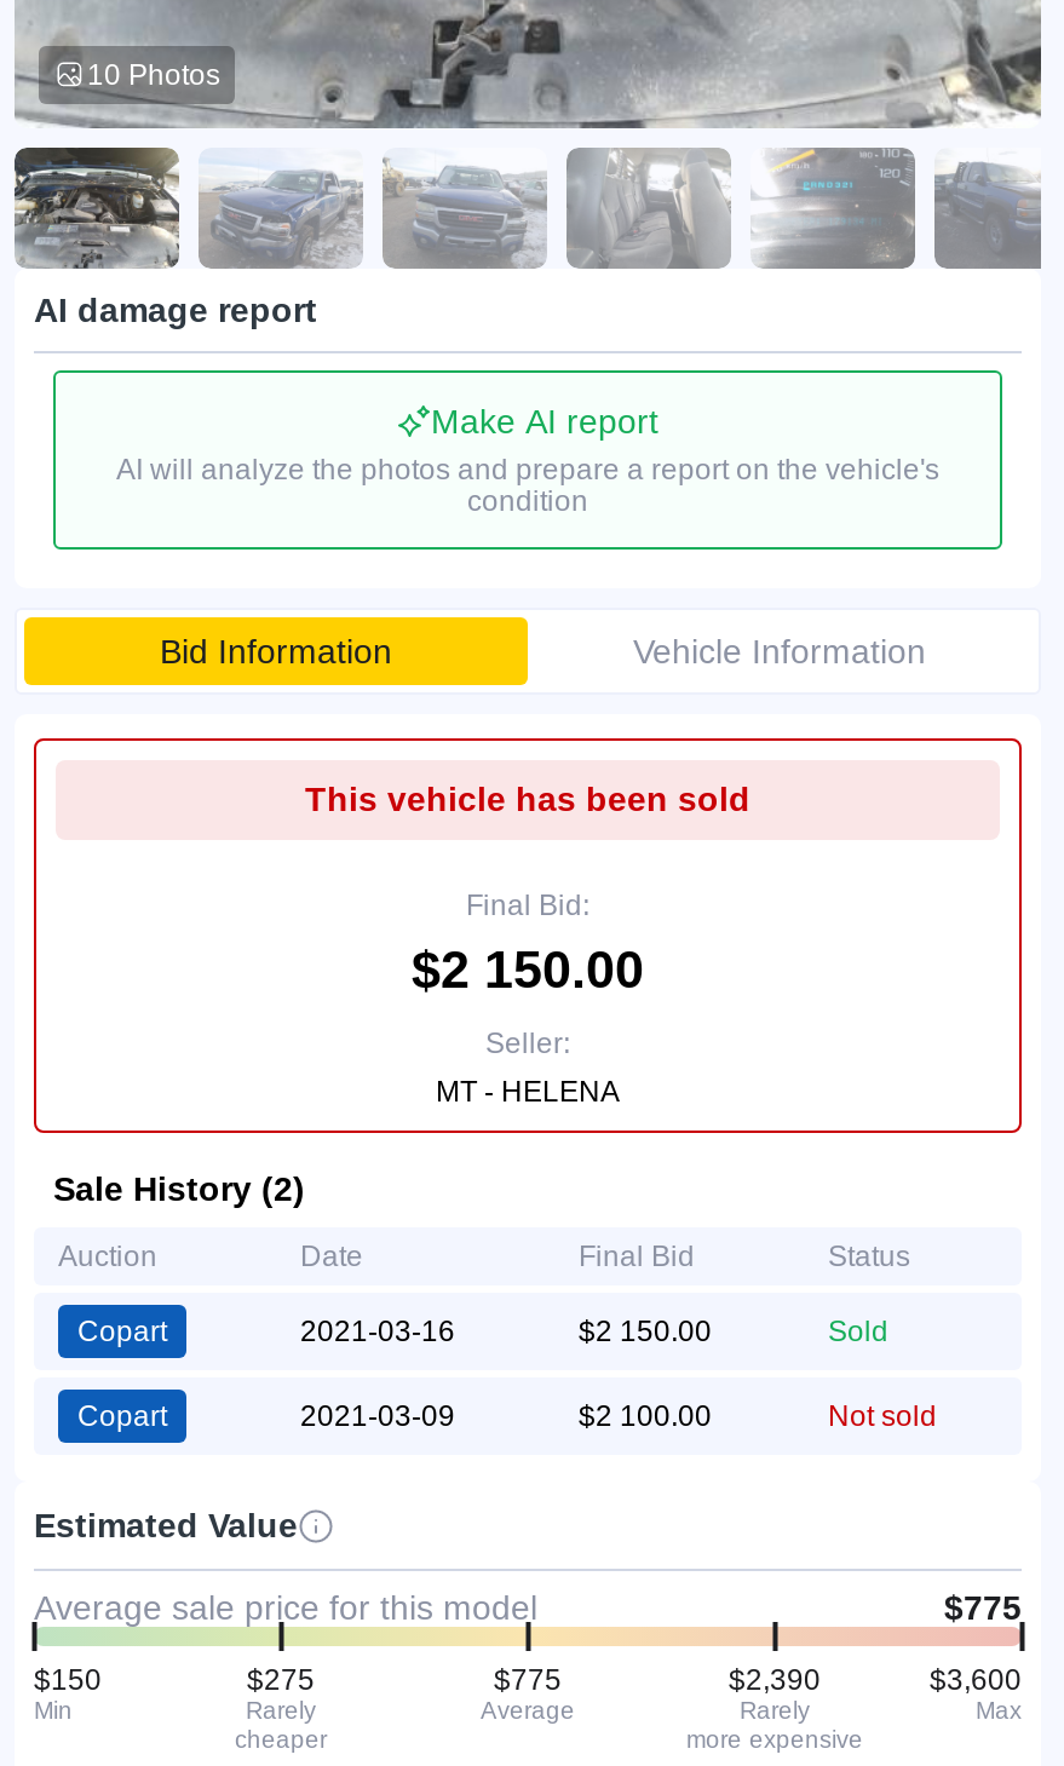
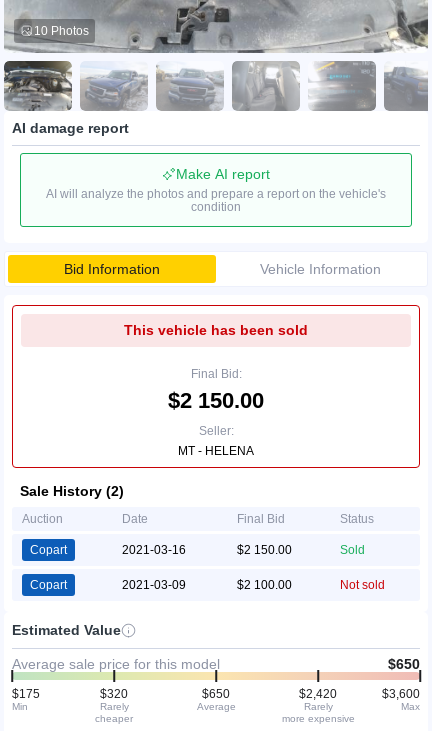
- $775
+ $650

- $150
+ $175

- $275
+ $320

- $775
+ $650

- $2,390
+ $2,420
